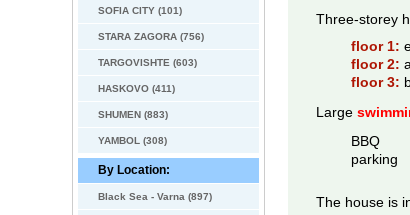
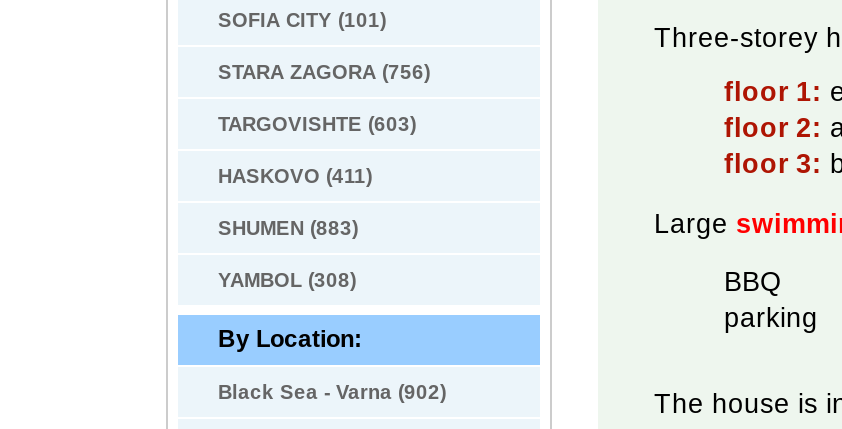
- Black Sea - Varna (897)
+ Black Sea - Varna (902)
